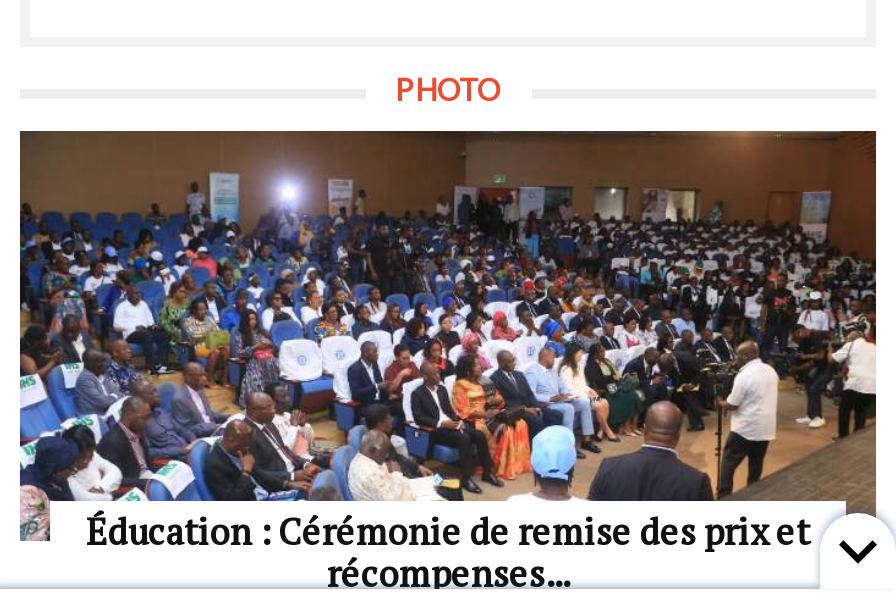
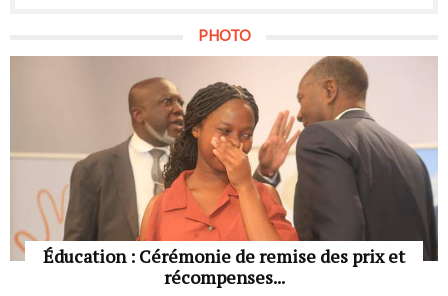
- [image]
+ [image]
